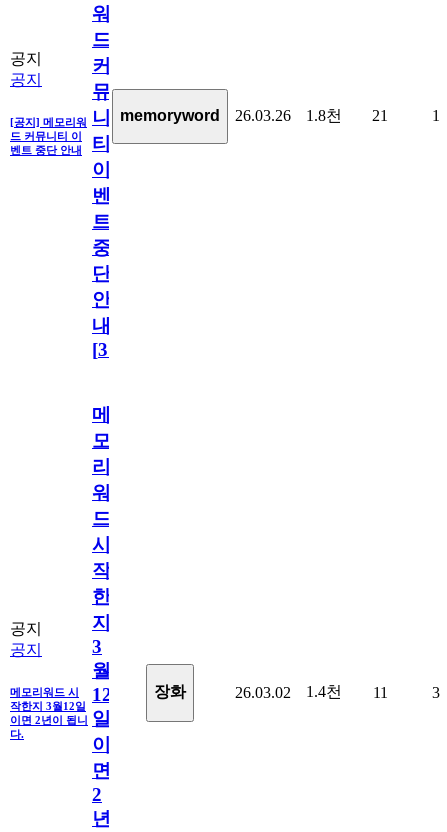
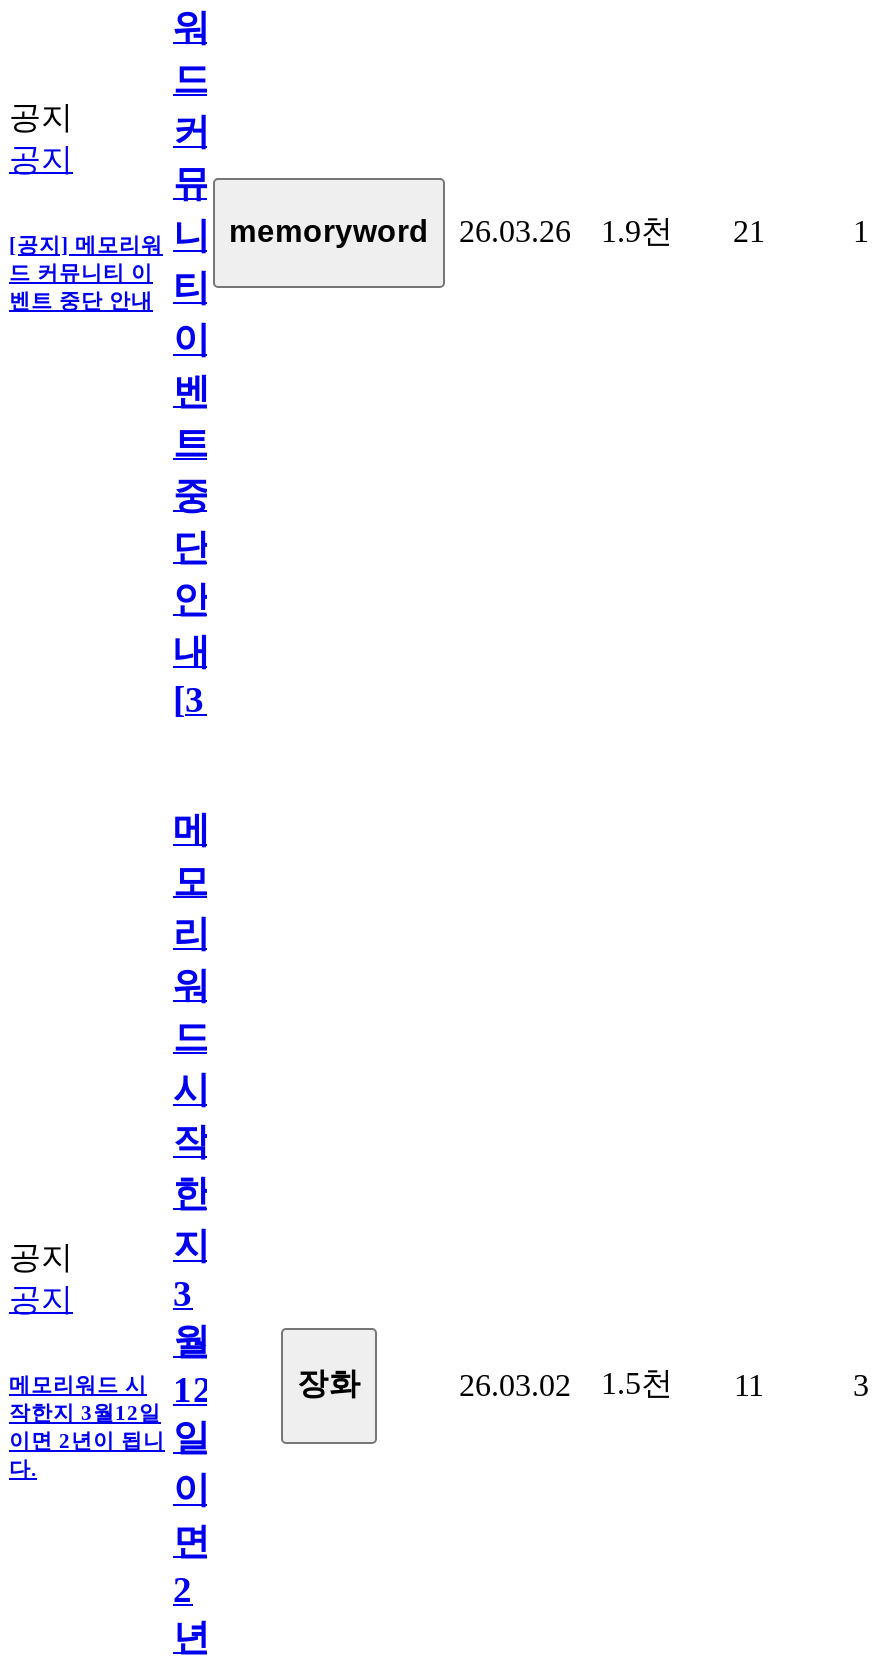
- 1.8천
+ 1.9천

- 26.03.02 1.4천 11
+ 26.03.02 1.5천 11
